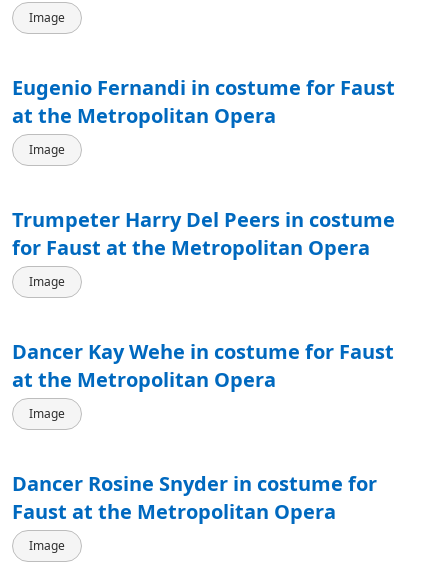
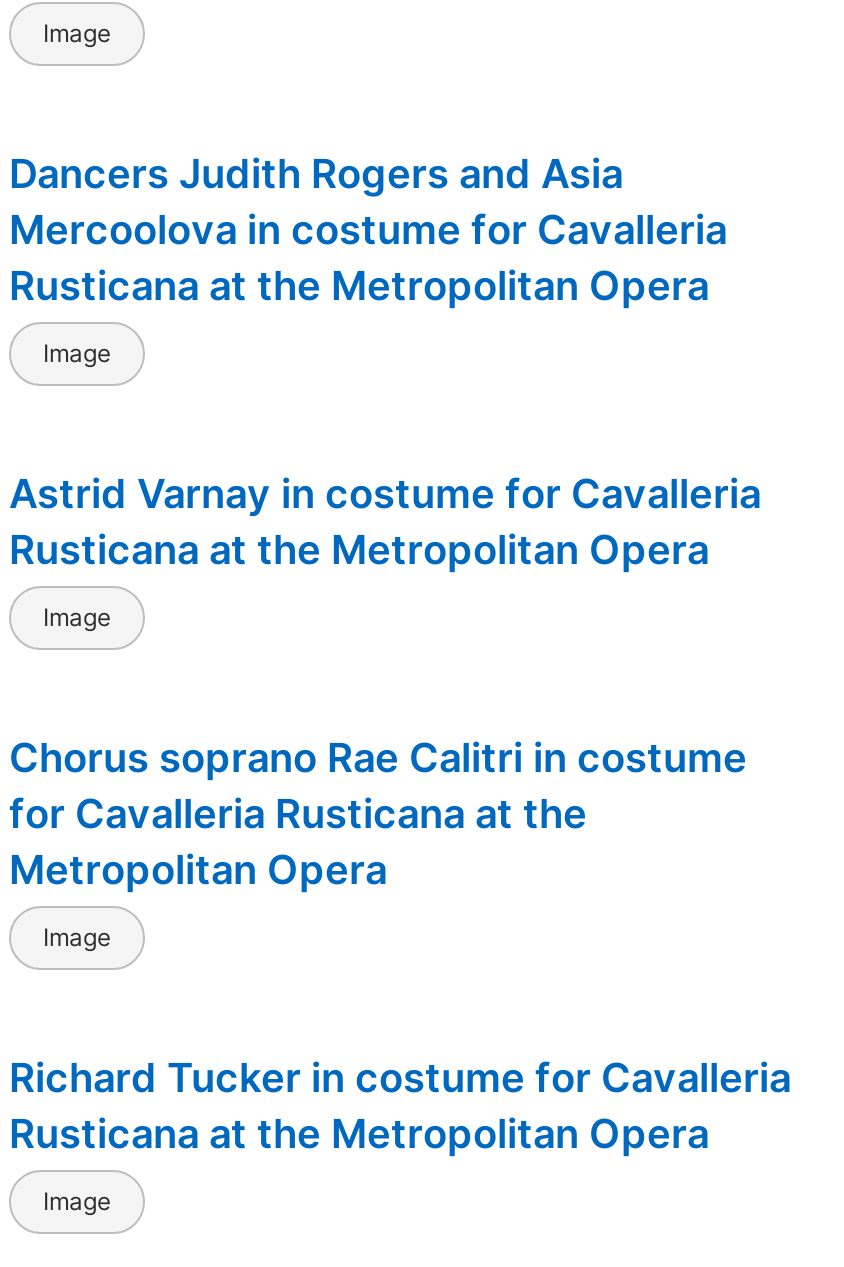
- Eugenio Fernandi in costume for Faust
- at the Metropolitan Opera
+ Dancers Judith Rogers and Asia
+ Mercoolova in costume for Cavalleria
+ Rusticana at the Metropolitan Opera

- Trumpeter Harry Del Peers in costume
- for Faust at the Metropolitan Opera
+ Astrid Varnay in costume for Cavalleria
+ Rusticana at the Metropolitan Opera

- Dancer Kay Wehe in costume for Faust
- at the Metropolitan Opera
+ Chorus soprano Rae Calitri in costume
+ for Cavalleria Rusticana at the
+ Metropolitan Opera

- Dancer Rosine Snyder in costume for
- Faust at the Metropolitan Opera
+ Richard Tucker in costume for Cavalleria
+ Rusticana at the Metropolitan Opera
